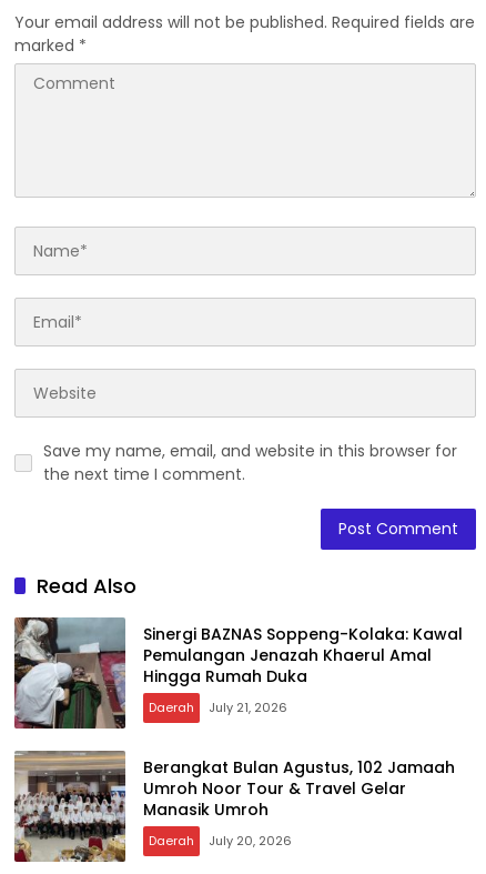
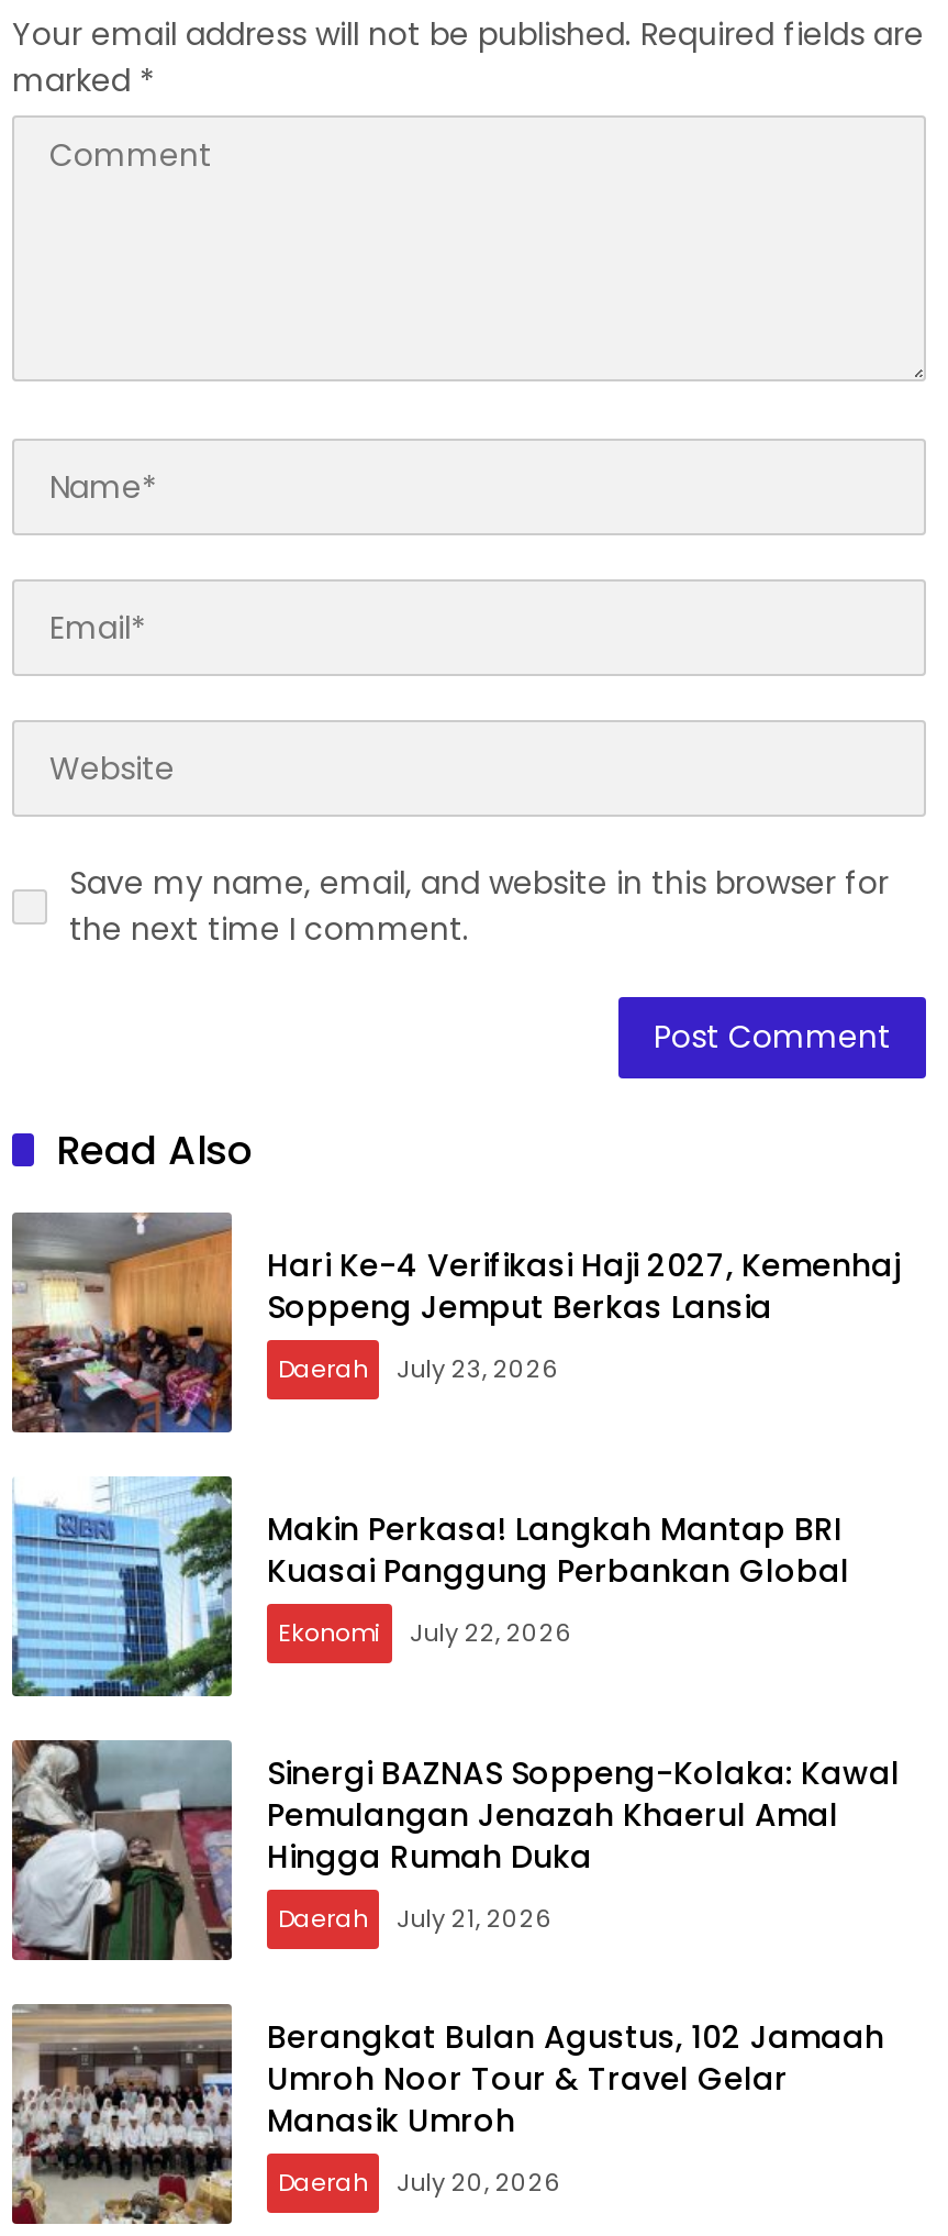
+ [image]
+ Hari Ke-4 Verifikasi Haji 2027, Kemenhaj
+ Soppeng Jemput Berkas Lansia
+ Daerah
+ July 23, 2026

+ [image]
+ Makin Perkasa! Langkah Mantap BRI
+ Kuasai Panggung Perbankan Global
+ Ekonomi
+ July 22, 2026
